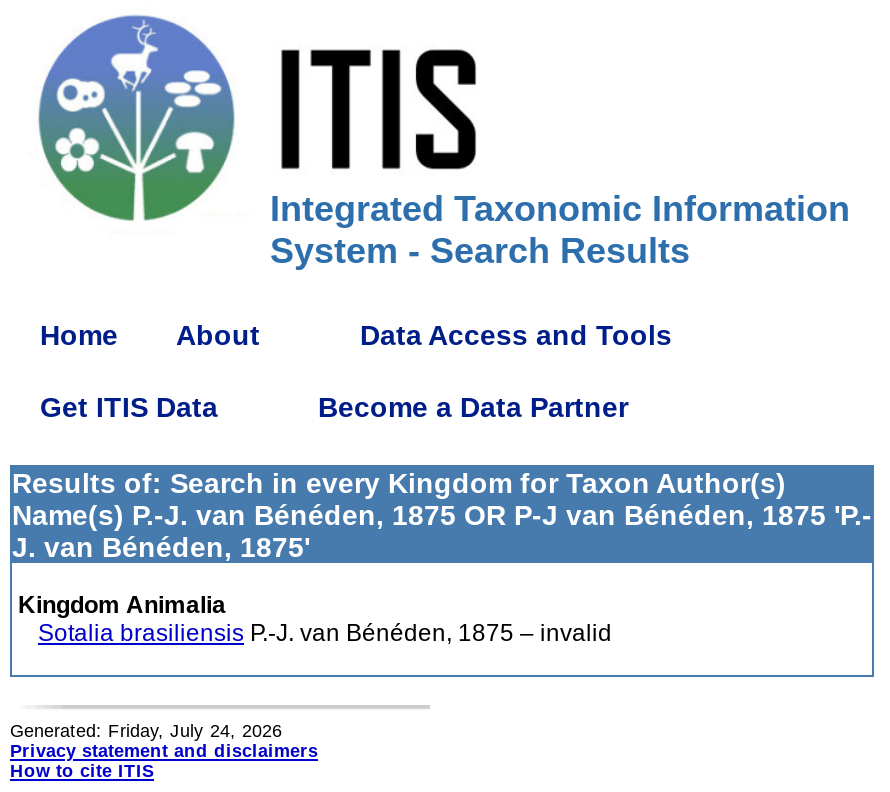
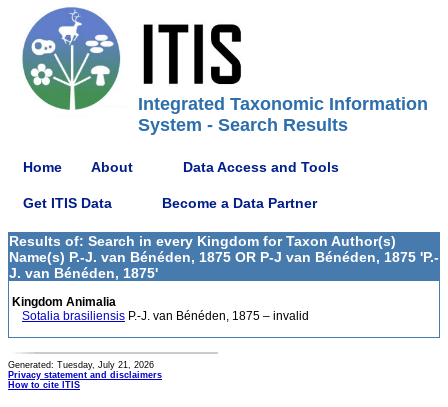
- Generated: Friday, July 24, 2026
+ Generated: Tuesday, July 21, 2026
